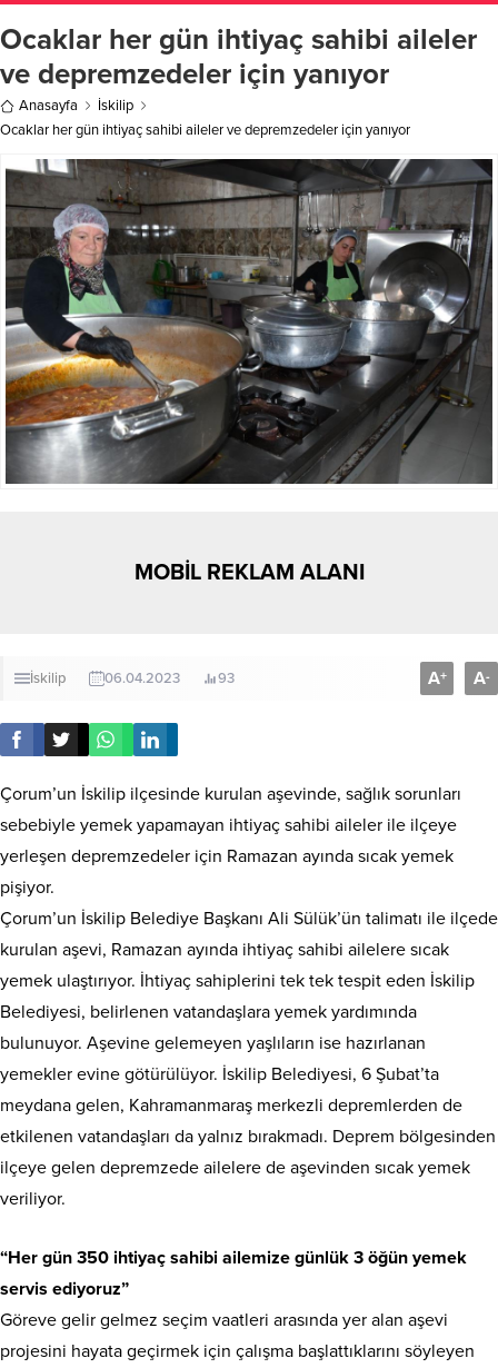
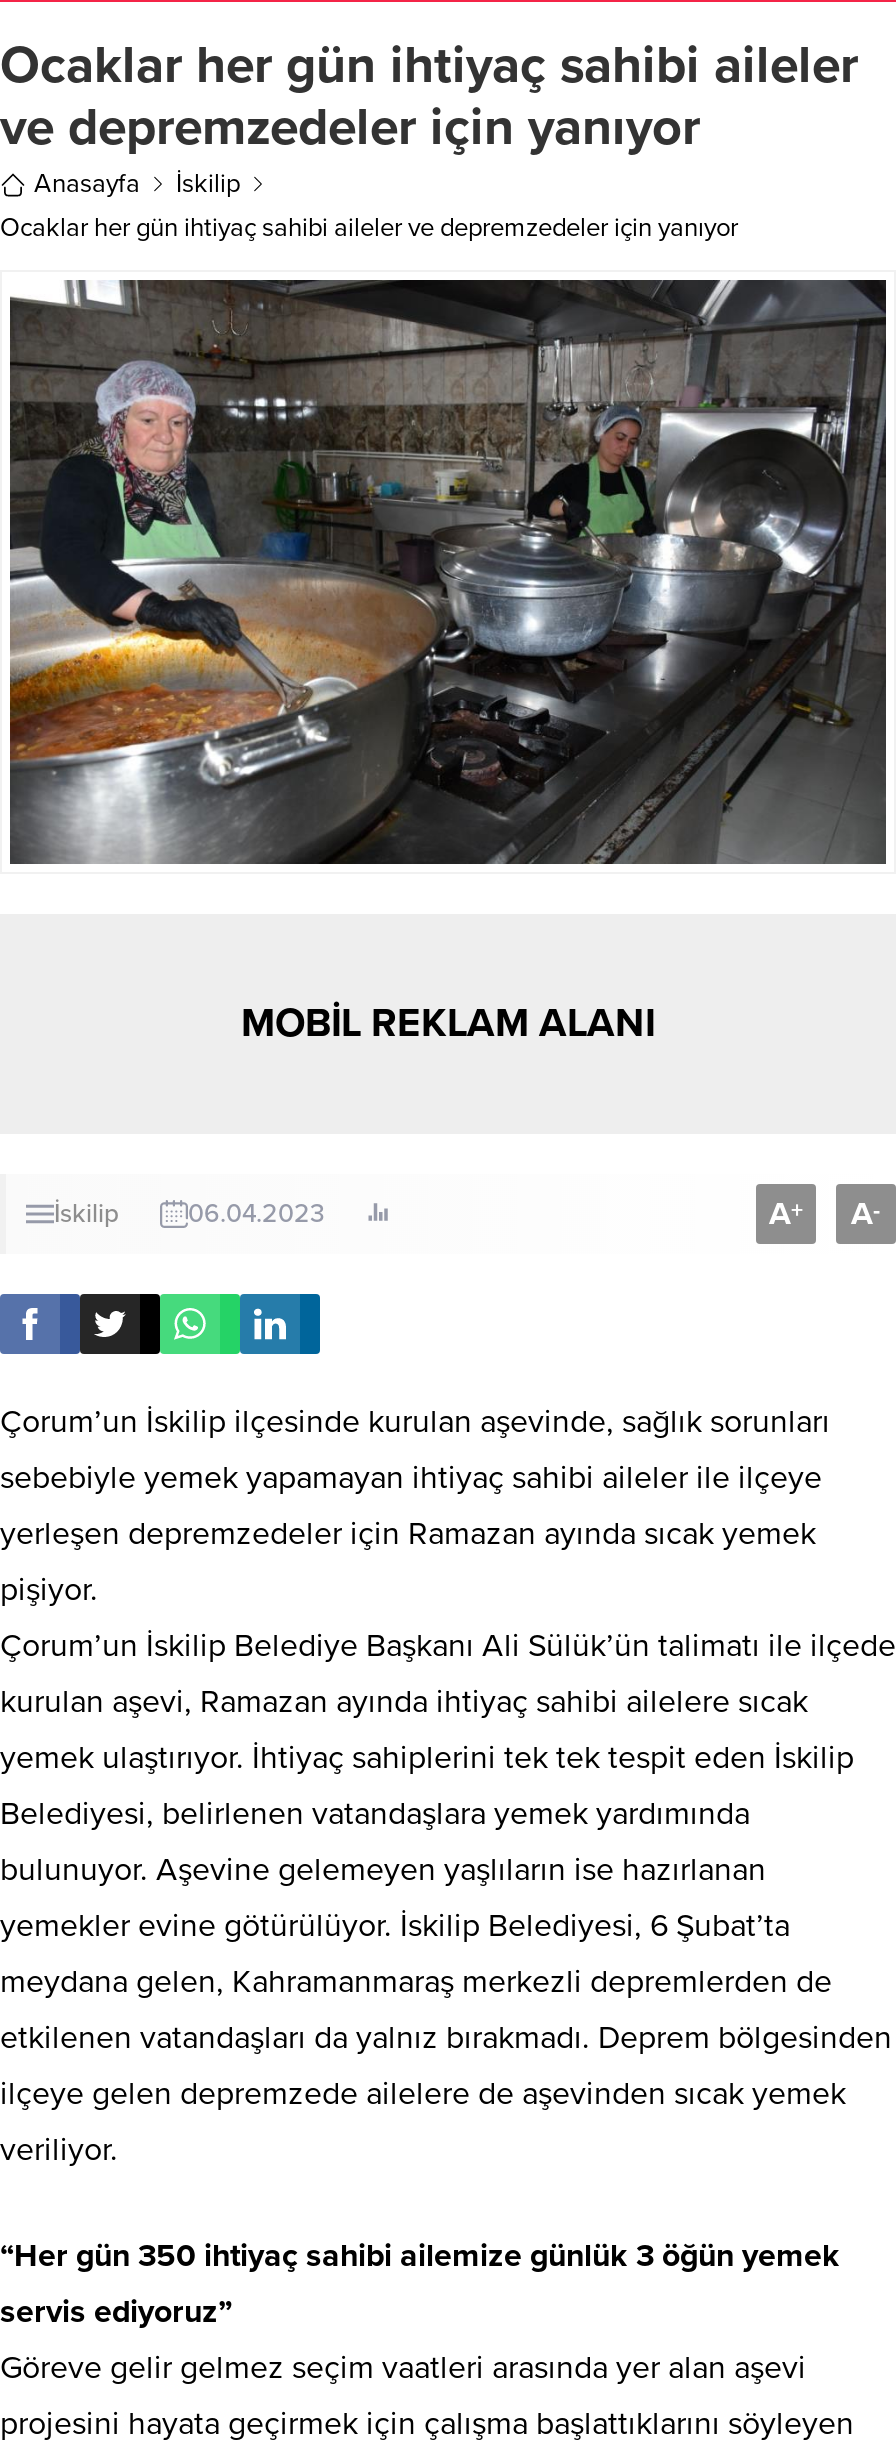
- 93
